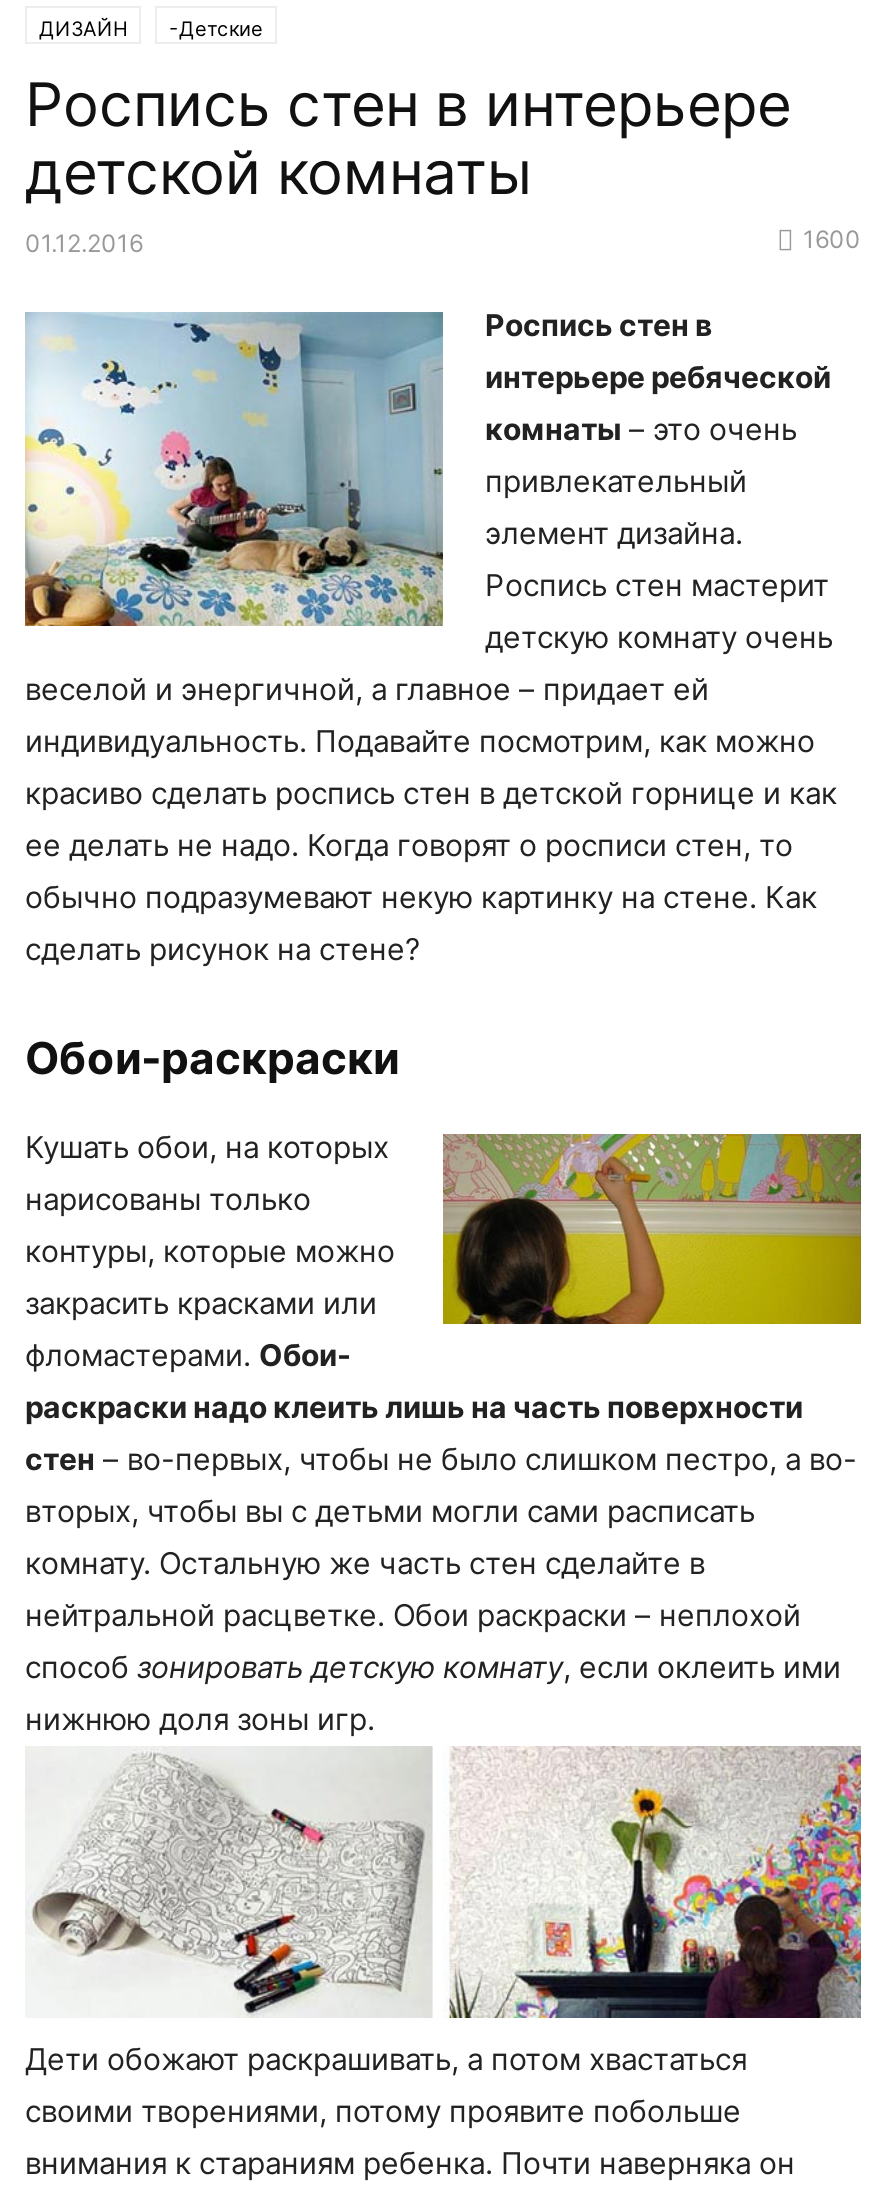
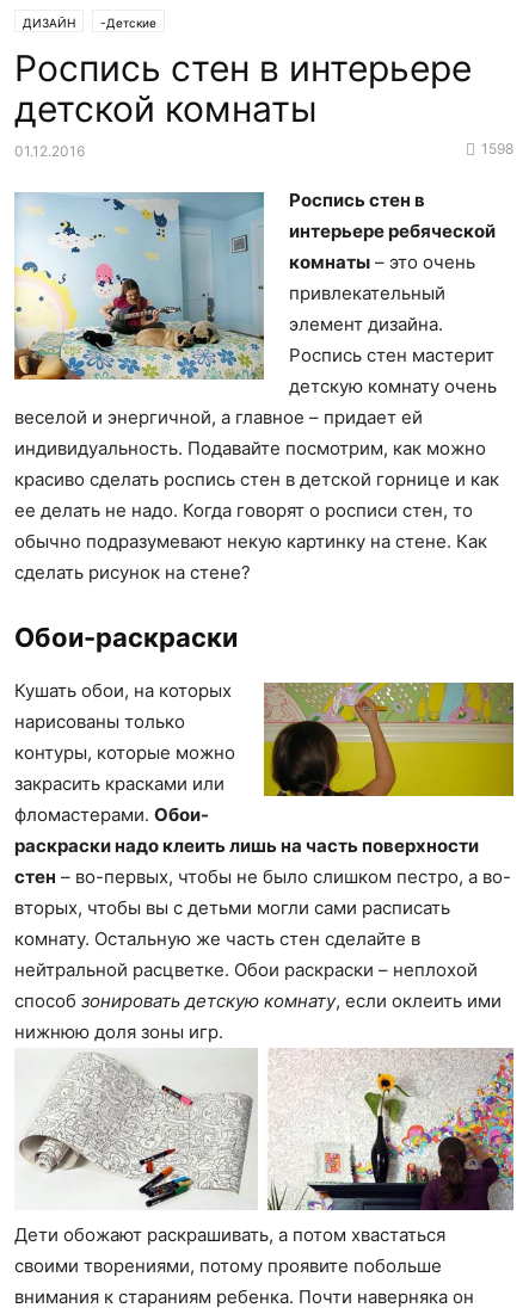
- 1600
+ 1598
